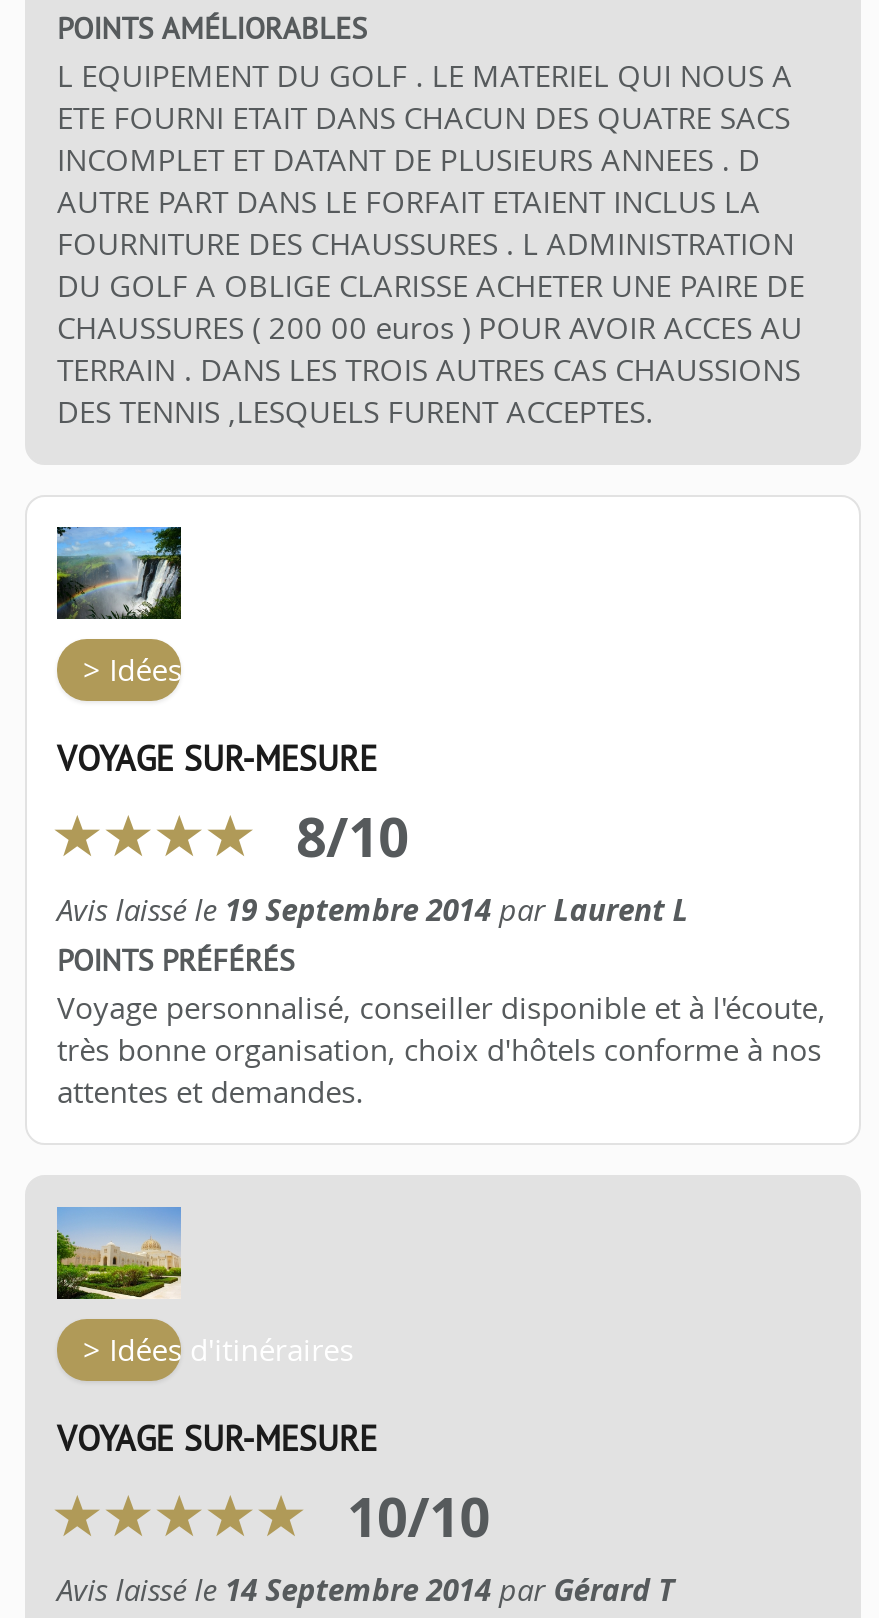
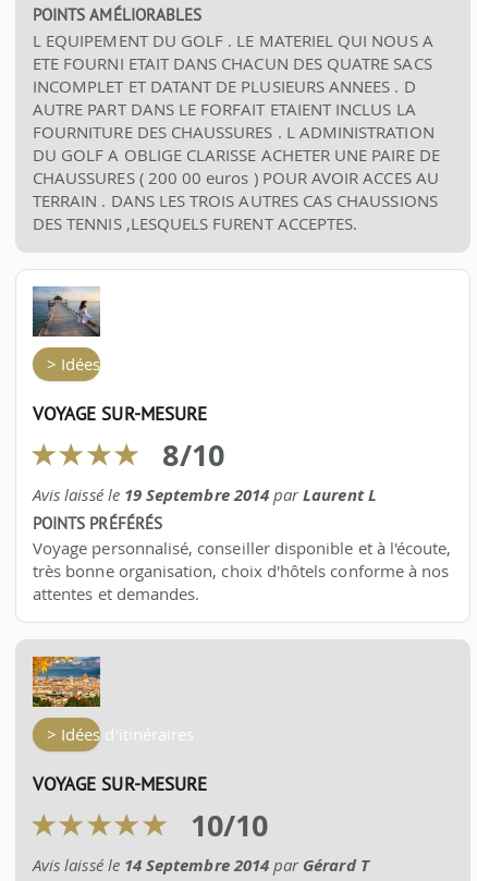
- [image]
+ [image]

- [image]
+ [image]
